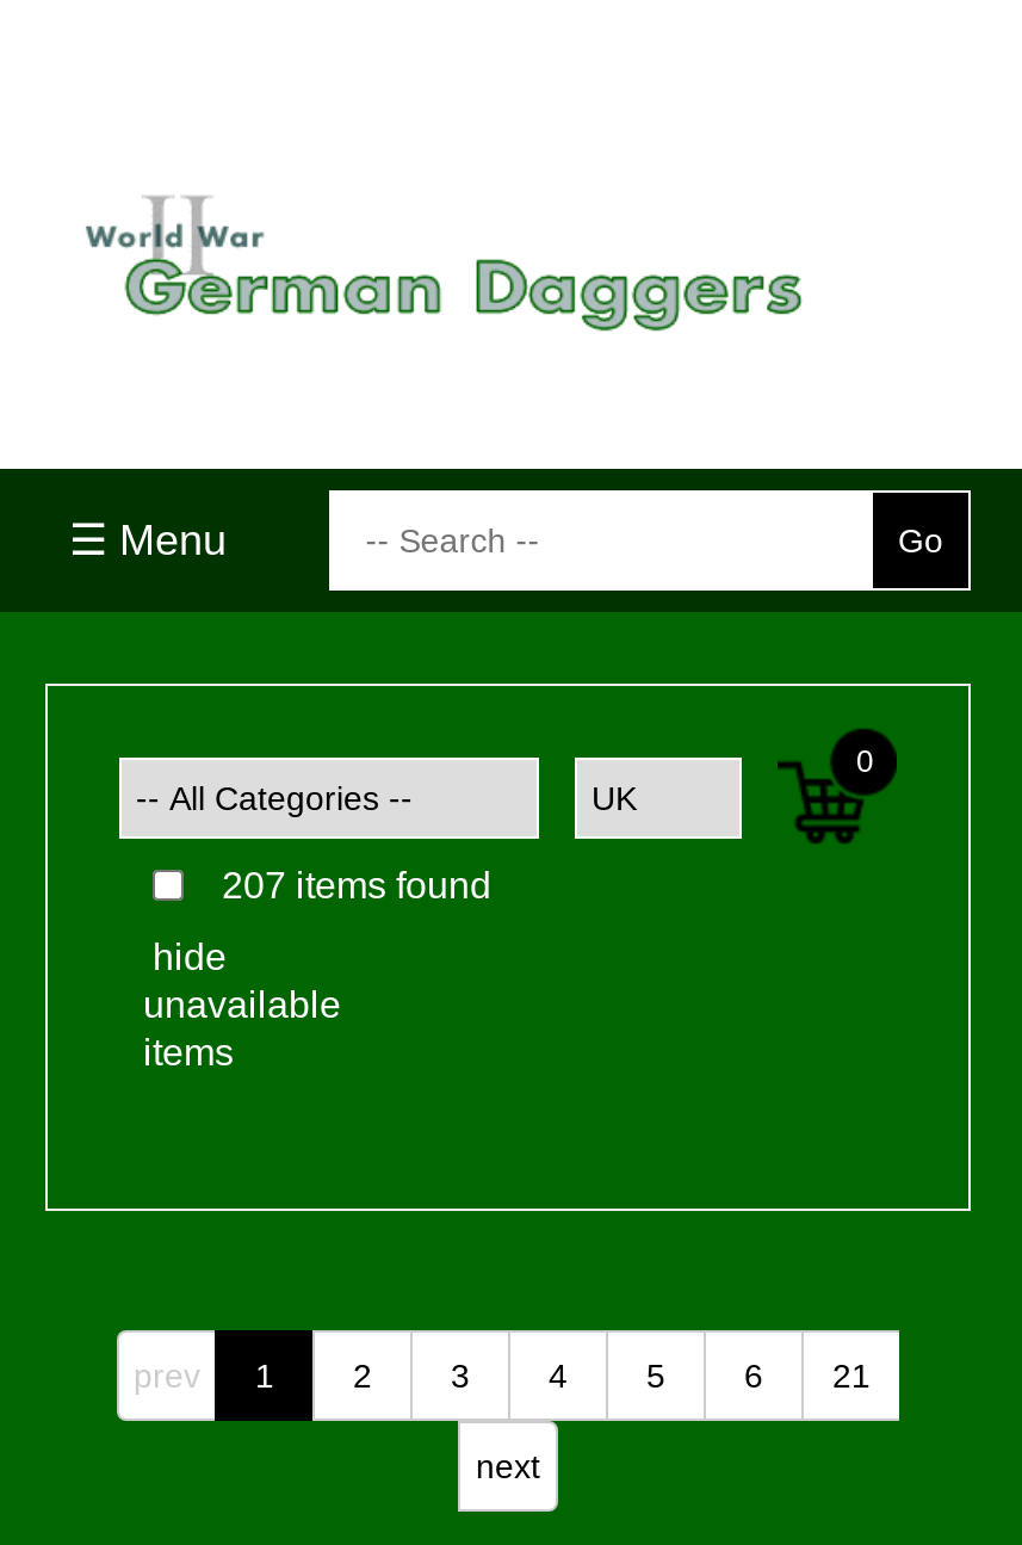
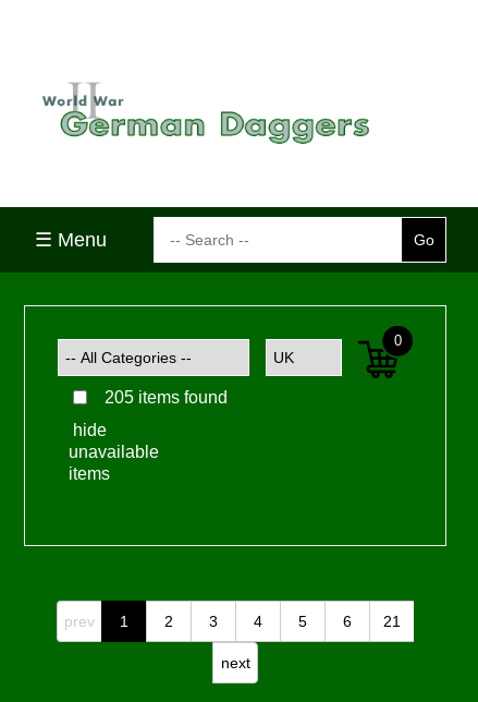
- 207 items found
+ 205 items found
